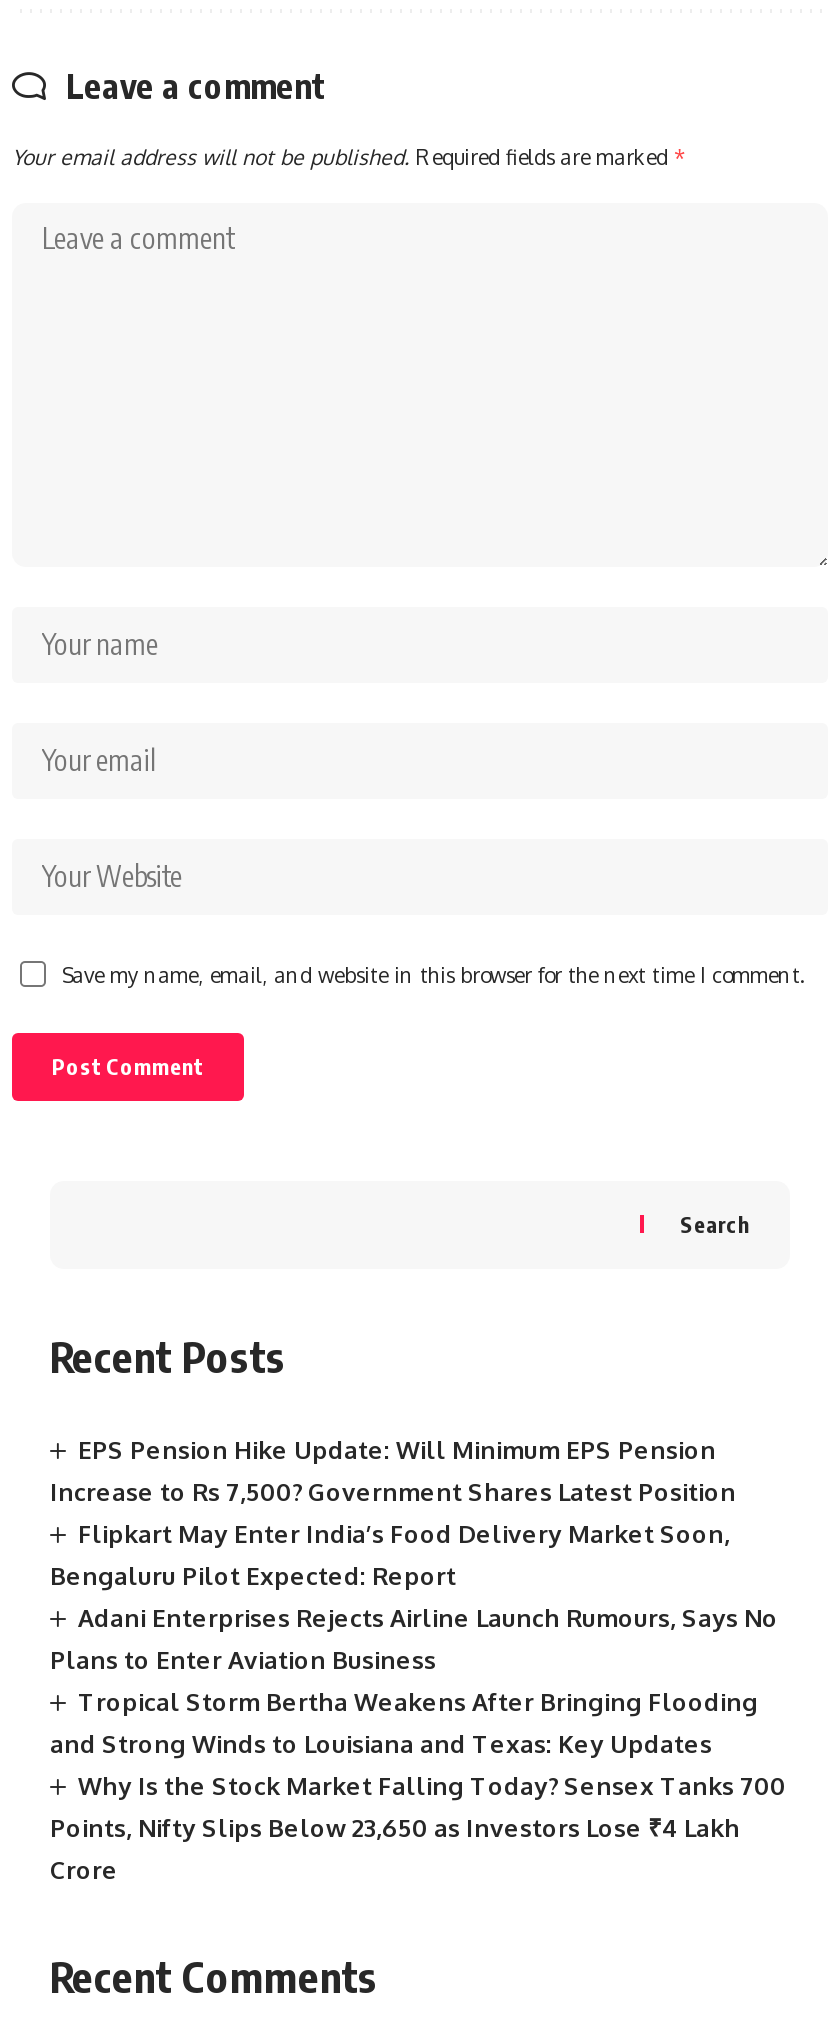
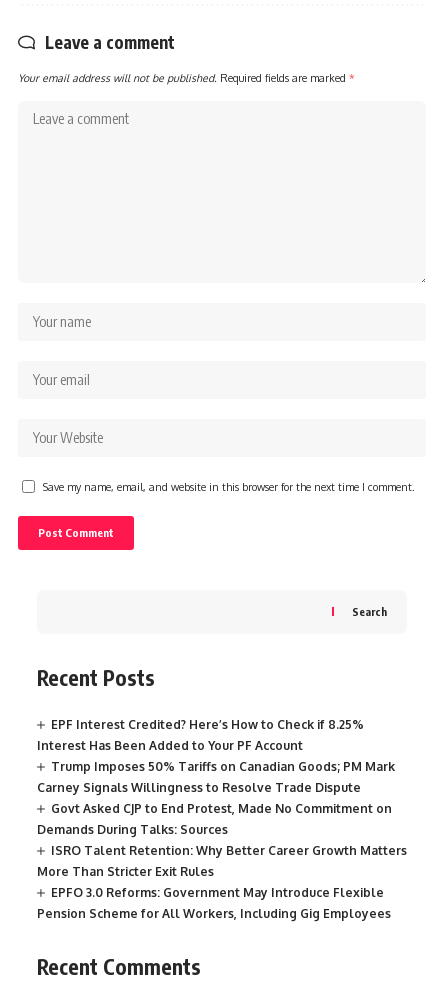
- EPS Pension Hike Update: Will Minimum EPS Pension
- Increase to Rs 7,500? Government Shares Latest Position
- Flipkart May Enter India’s Food Delivery Market Soon,
- Bengaluru Pilot Expected: Report
- Adani Enterprises Rejects Airline Launch Rumours, Says No
- Plans to Enter Aviation Business
- Tropical Storm Bertha Weakens After Bringing Flooding
- and Strong Winds to Louisiana and Texas: Key Updates
- Why Is the Stock Market Falling Today? Sensex Tanks 700
- Points, Nifty Slips Below 23,650 as Investors Lose ₹4 Lakh
- Crore
+ EPF Interest Credited? Here’s How to Check if 8.25%
+ Interest Has Been Added to Your PF Account
+ Trump Imposes 50% Tariffs on Canadian Goods; PM Mark
+ Carney Signals Willingness to Resolve Trade Dispute
+ Govt Asked CJP to End Protest, Made No Commitment on
+ Demands During Talks: Sources
+ ISRO Talent Retention: Why Better Career Growth Matters
+ More Than Stricter Exit Rules
+ EPFO 3.0 Reforms: Government May Introduce Flexible
+ Pension Scheme for All Workers, Including Gig Employees
